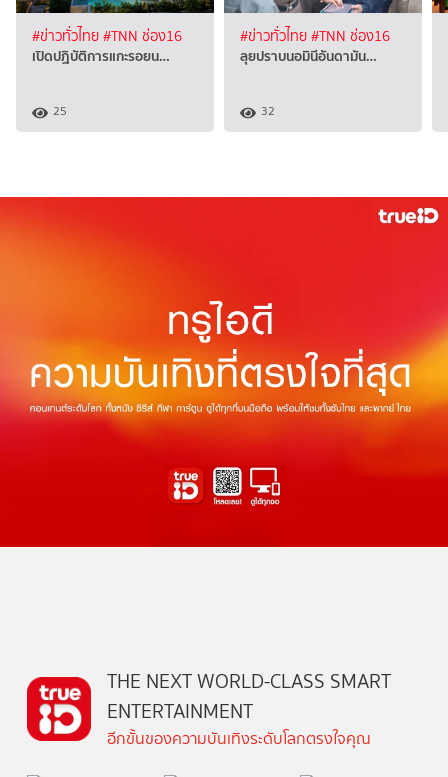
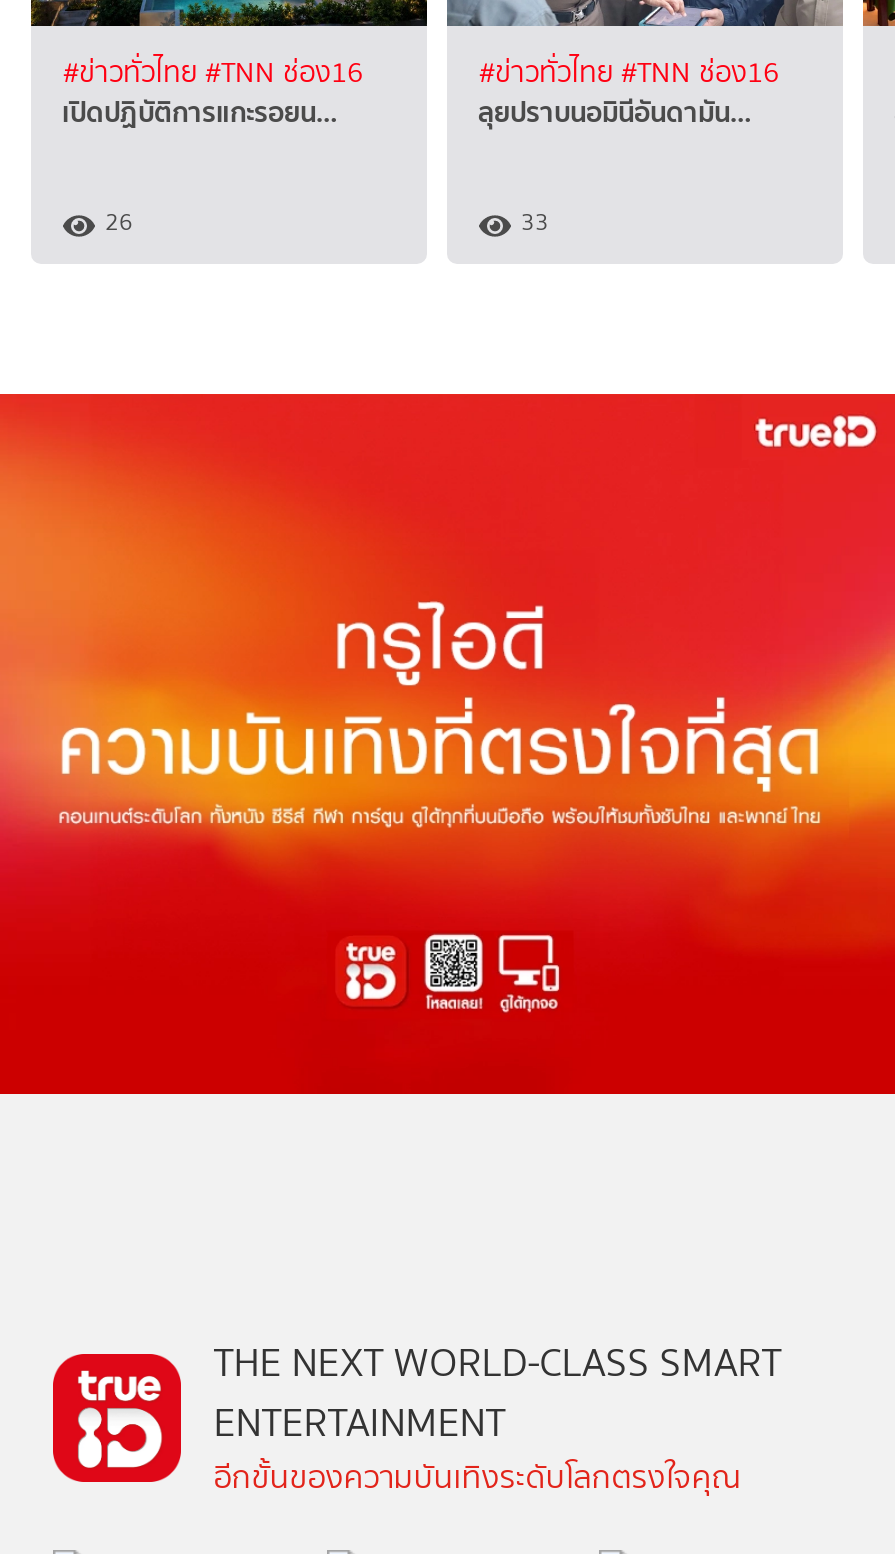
- 25
+ 26

- 32
+ 33
